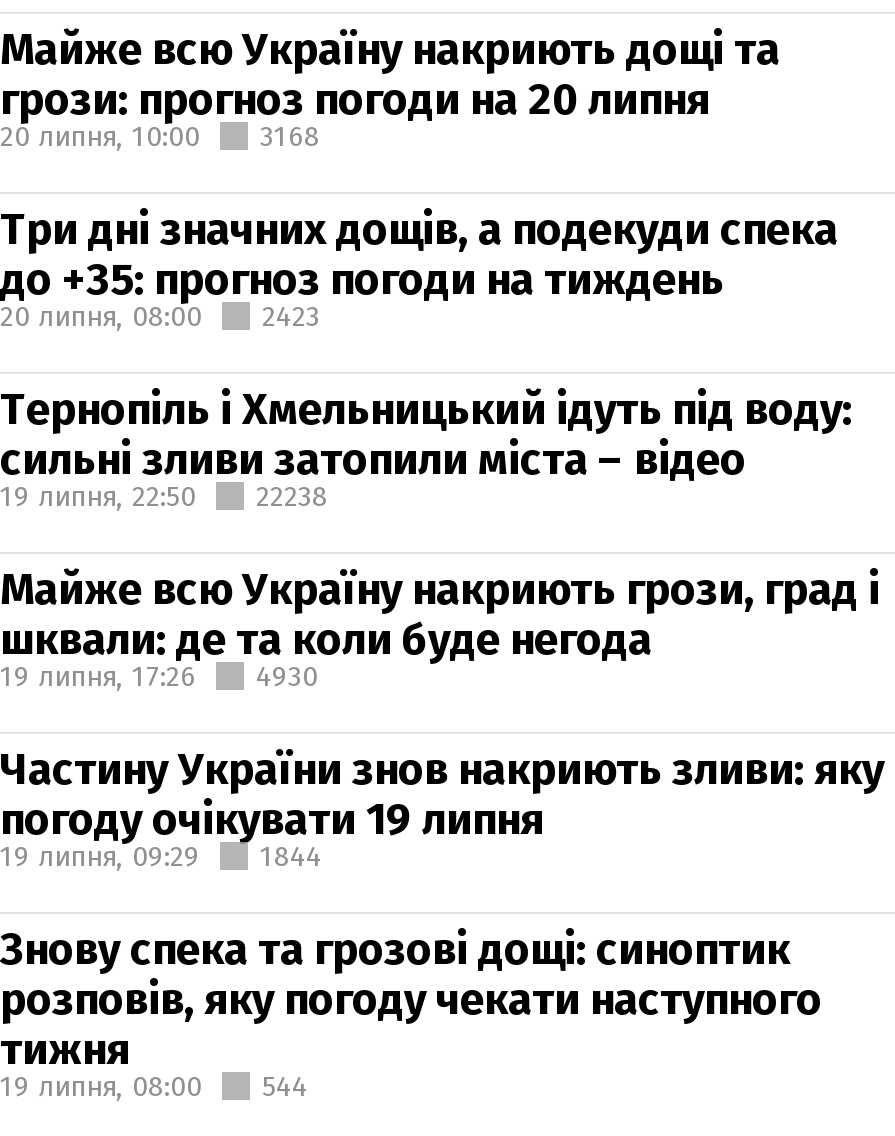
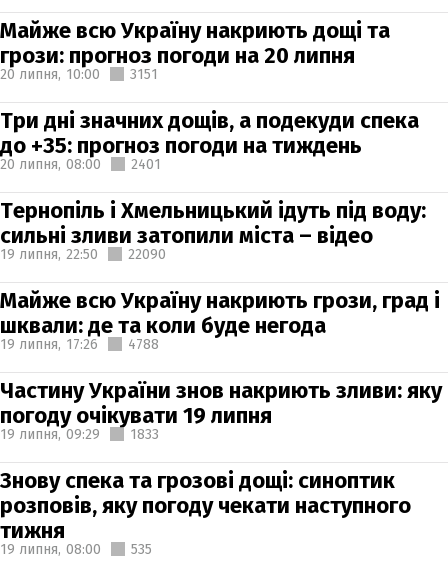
- 20 липня, 10:00 3168
+ 20 липня, 10:00 3151

- 20 липня, 08:00 2423
+ 20 липня, 08:00 2401

- 19 липня, 22:50 22238
+ 19 липня, 22:50 22090

- 19 липня, 17:26 4930
+ 19 липня, 17:26 4788

- 19 липня, 09:29 1844
+ 19 липня, 09:29 1833

- 19 липня, 08:00 544
+ 19 липня, 08:00 535
